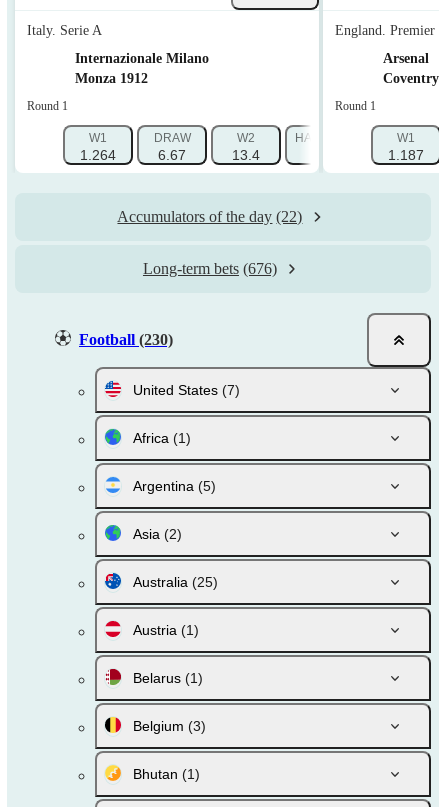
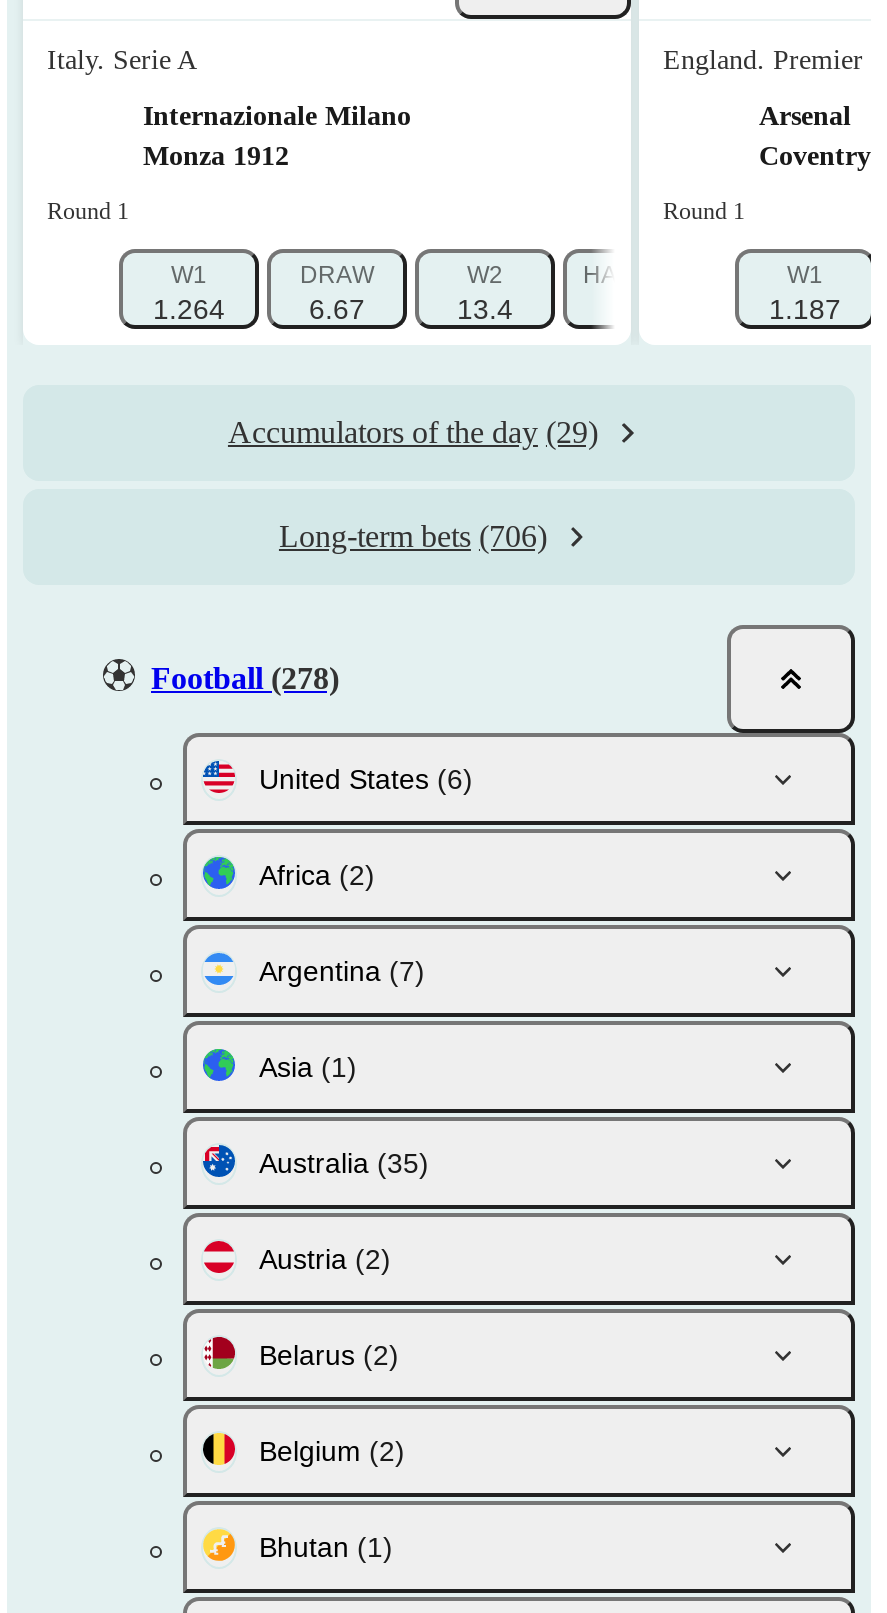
- Accumulators of the day (22)
+ Accumulators of the day (29)

- Long-term bets (676)
+ Long-term bets (706)

- Football (230)
+ Football (278)

- United States (7)
+ United States (6)

- Africa (1)
+ Africa (2)

- Argentina (5)
+ Argentina (7)

- Asia (2)
+ Asia (1)

- Australia (25)
+ Australia (35)

- Austria (1)
+ Austria (2)

- Belarus (1)
+ Belarus (2)

- Belgium (3)
+ Belgium (2)
